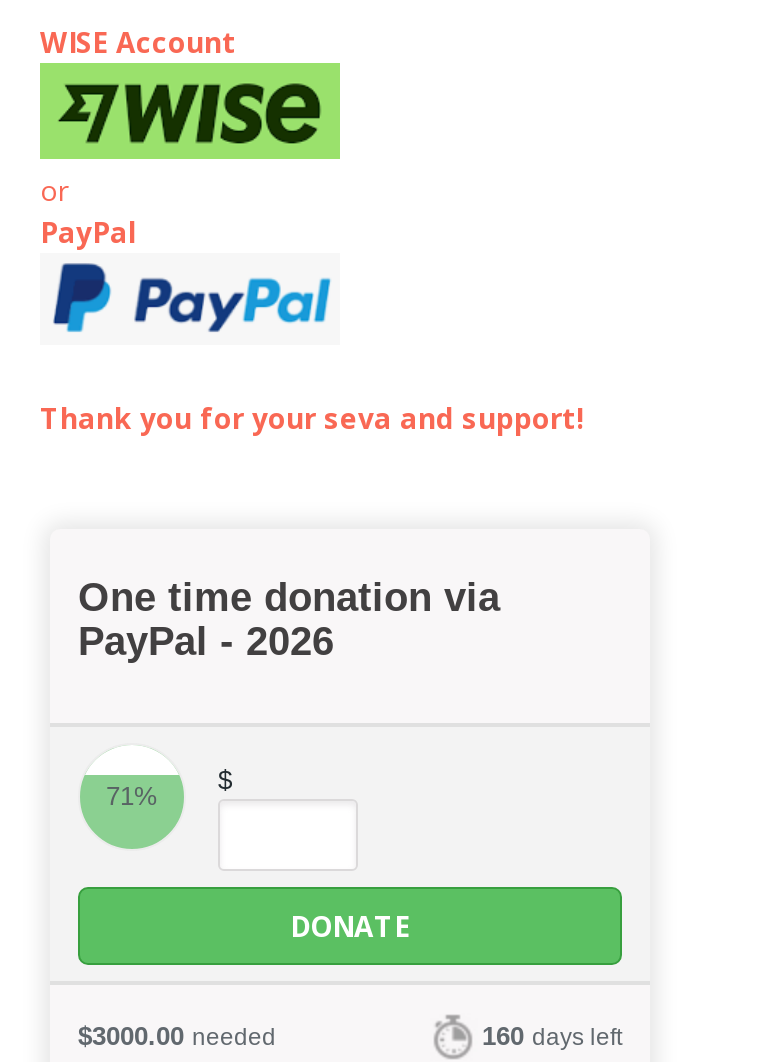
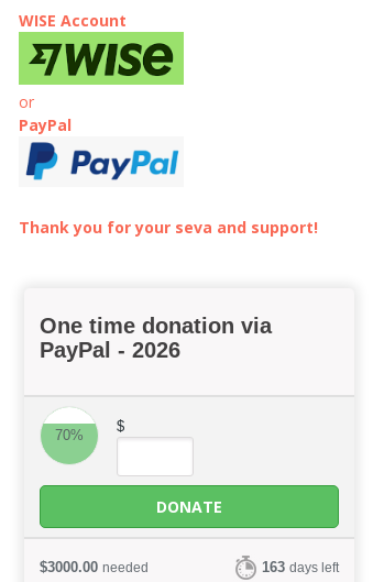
- 71%
+ 70%

- 160 days left
+ 163 days left
